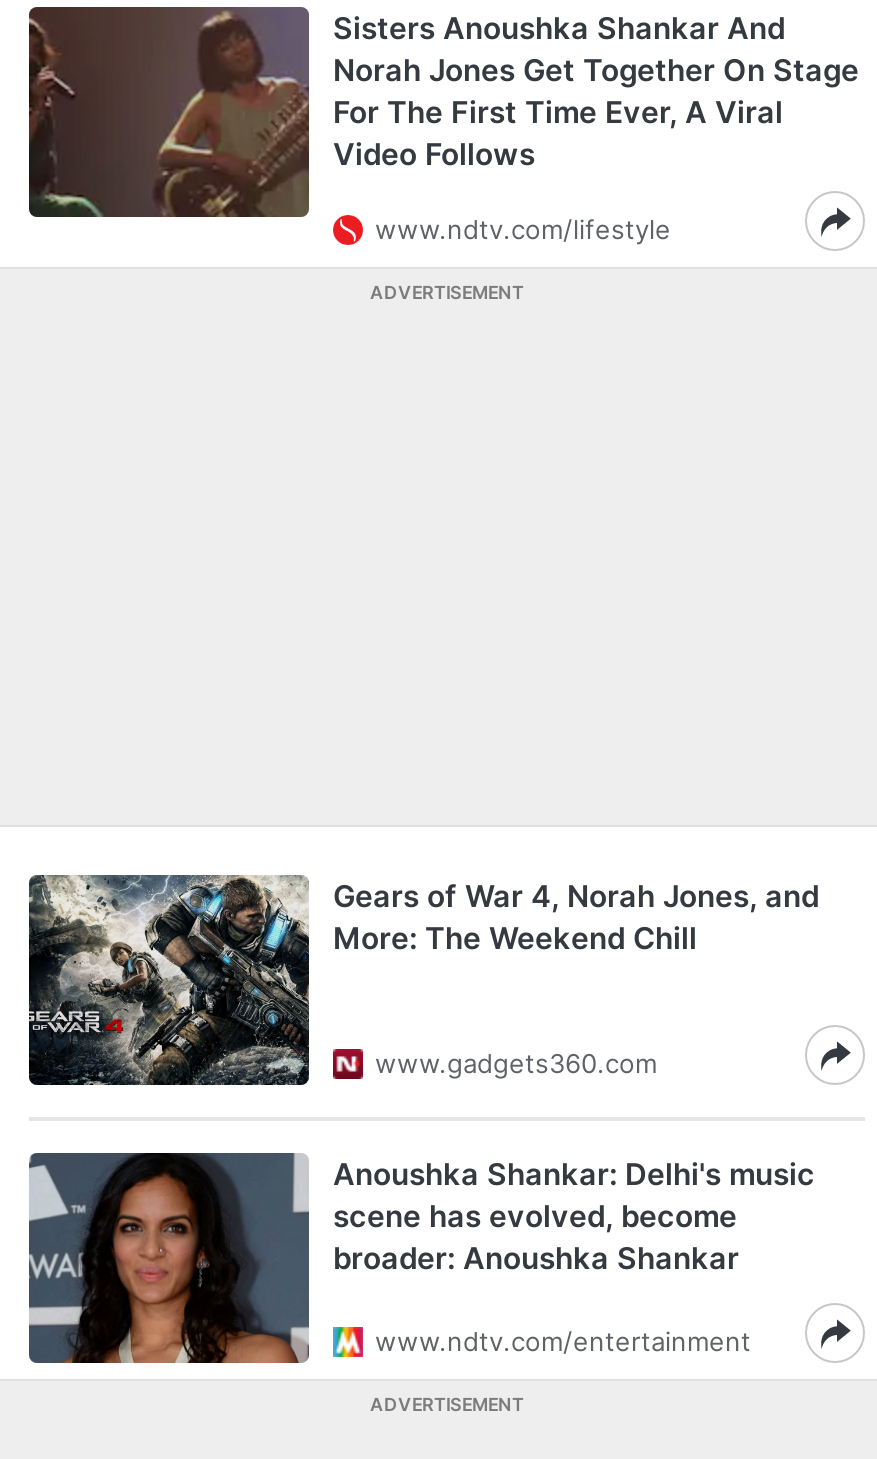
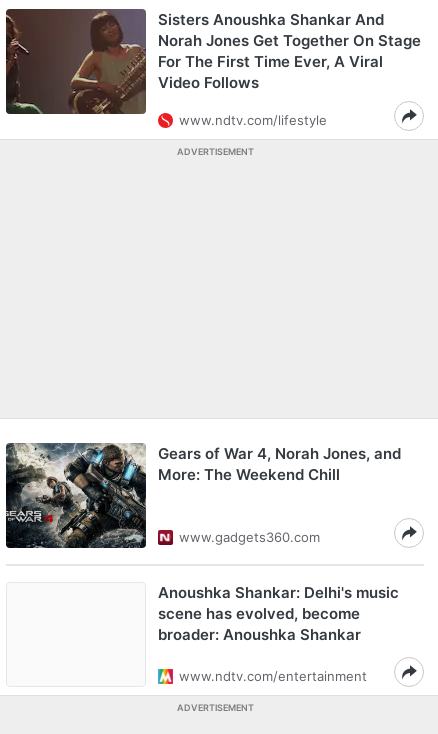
- [image]
